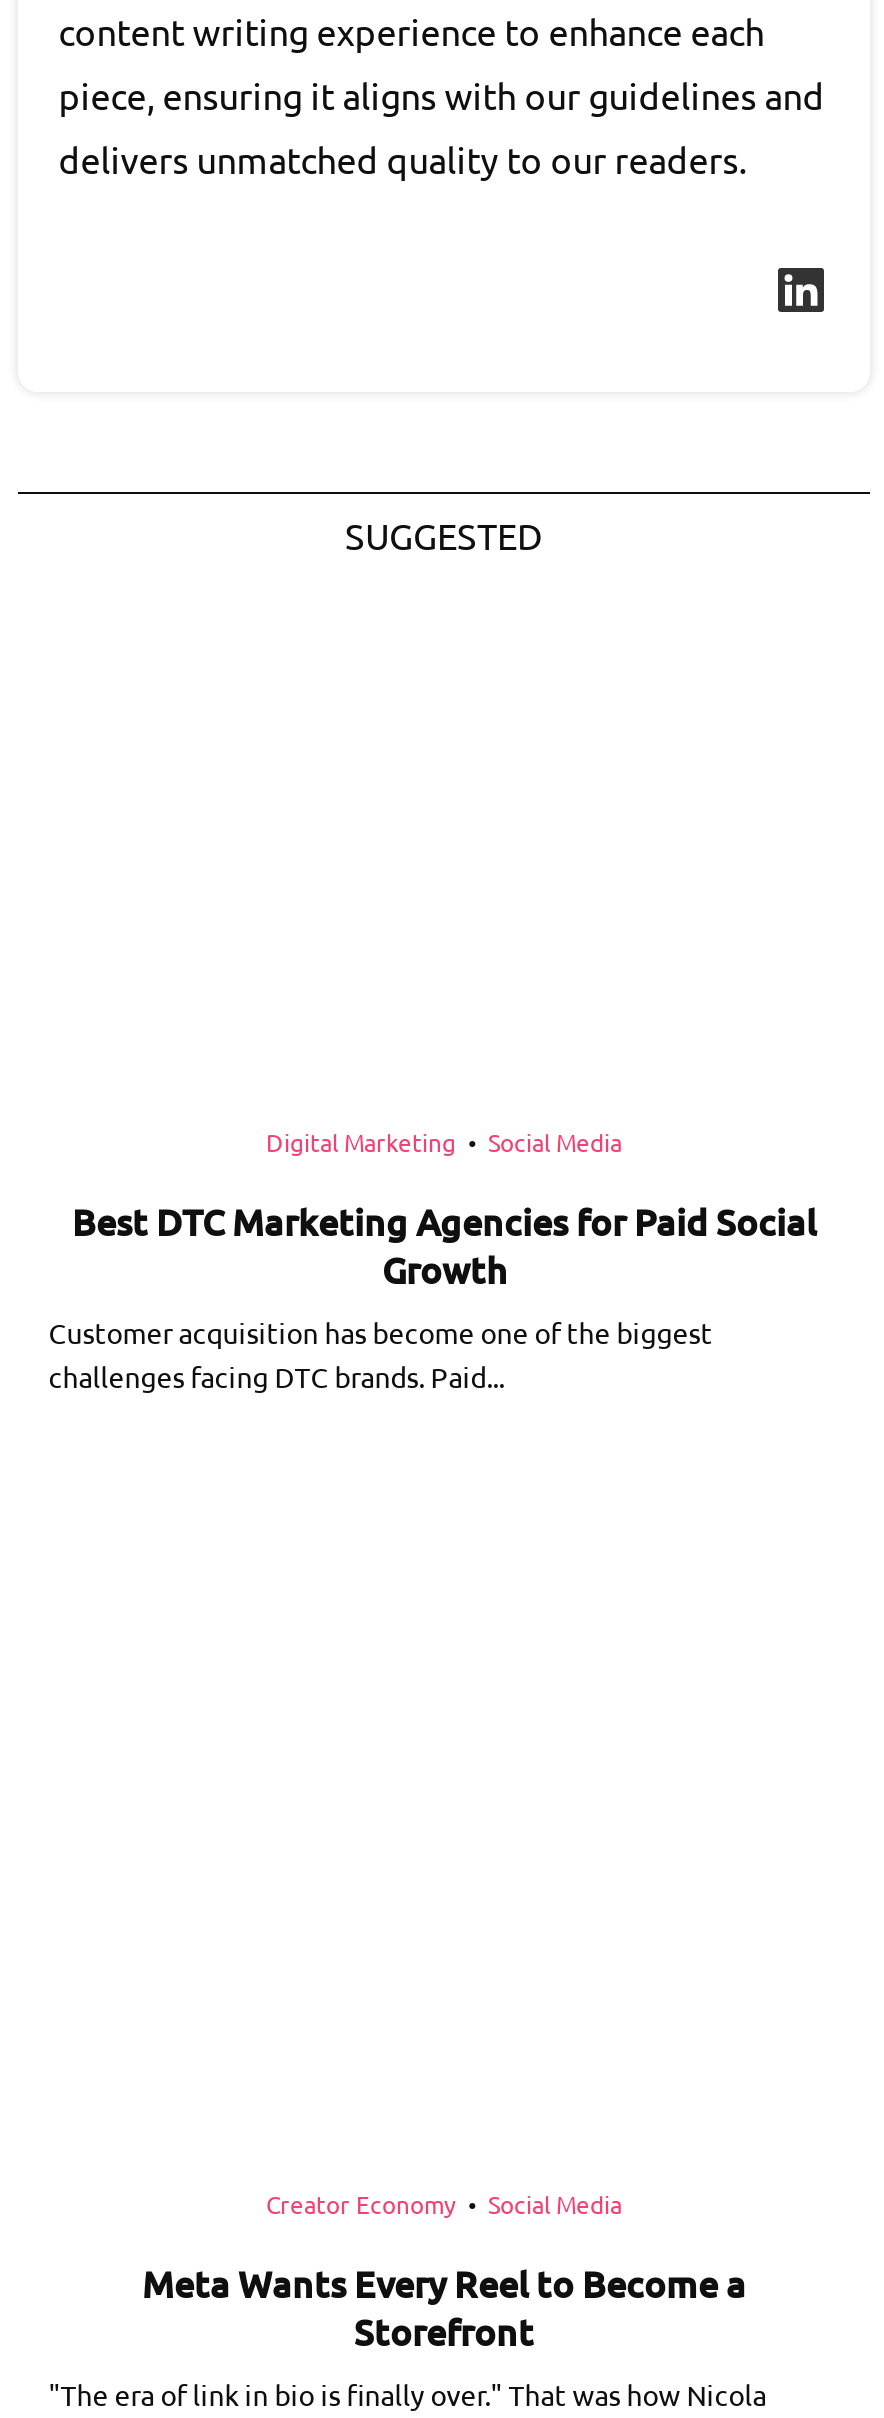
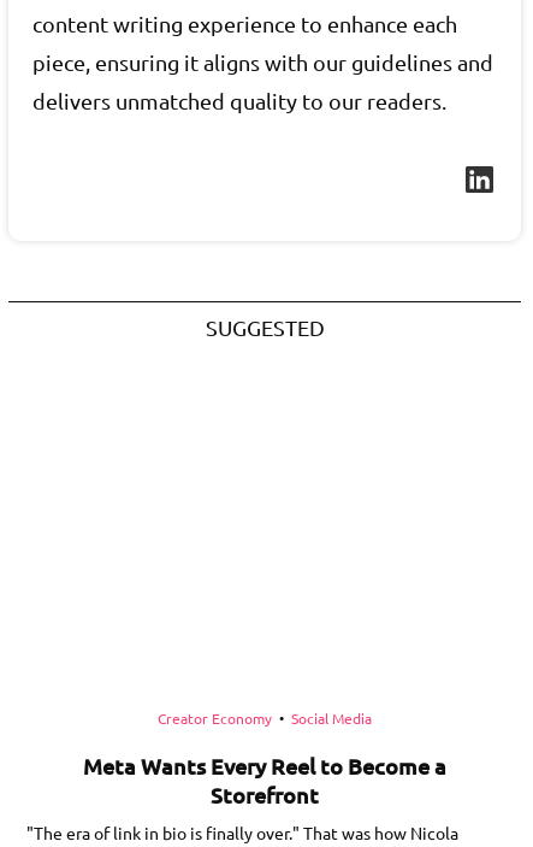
- Digital Marketing • Social Media
- Best DTC Marketing Agencies for Paid Social
- Growth
- Customer acquisition has become one of the biggest
- challenges facing DTC brands. Paid...
